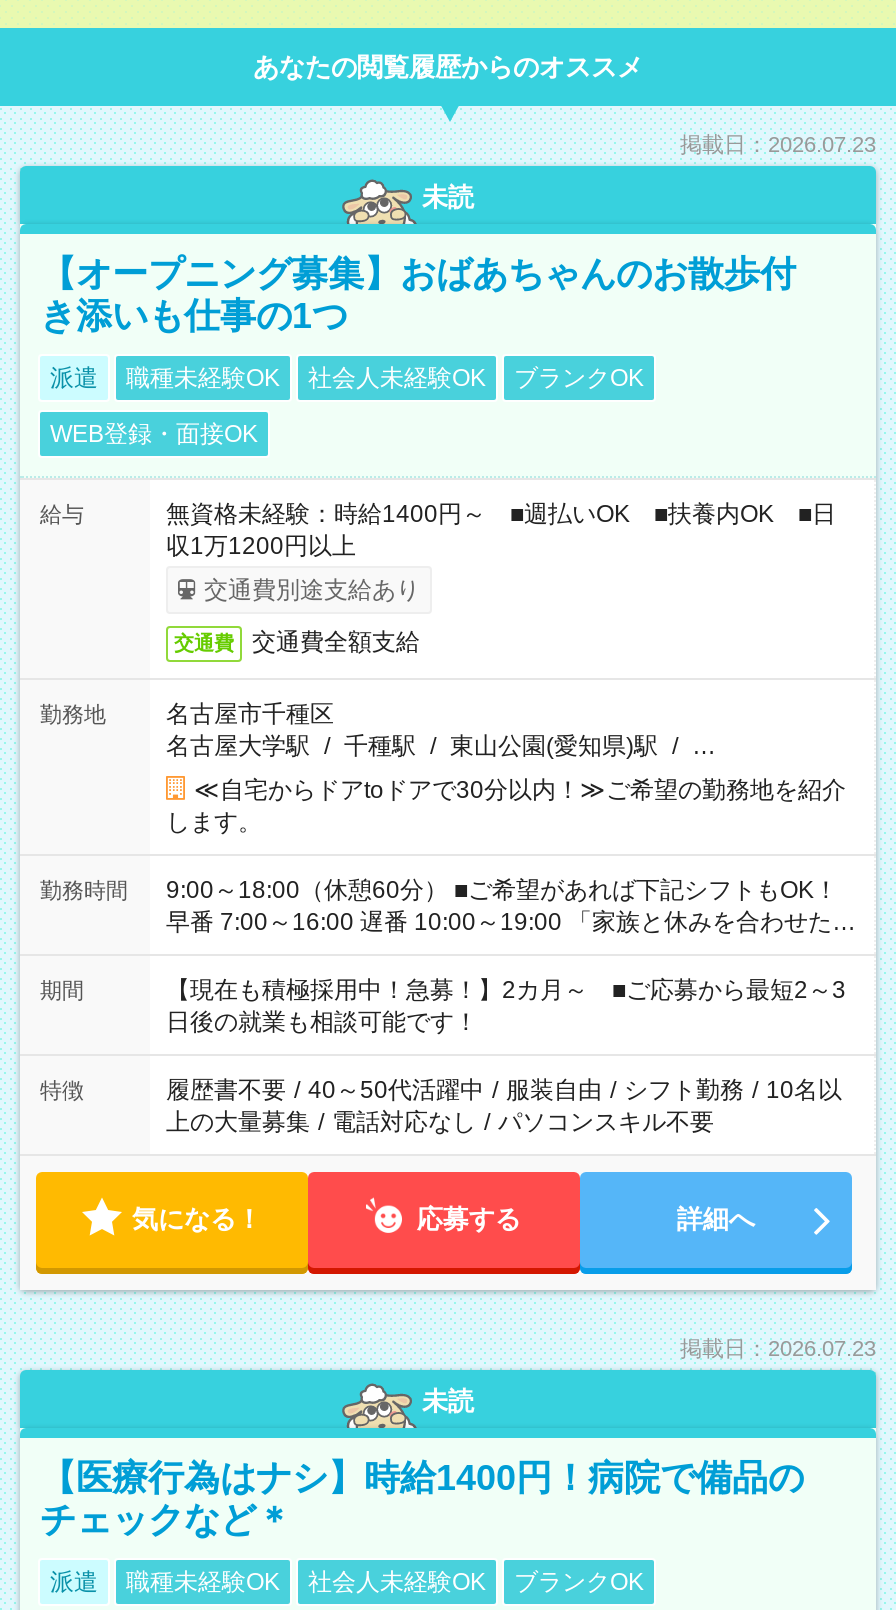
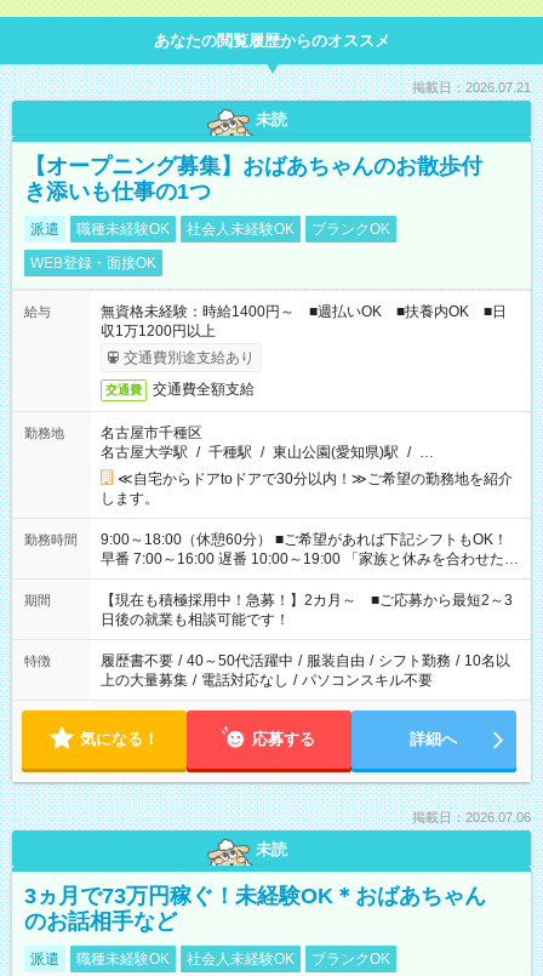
- 掲載日：2026.07.23
+ 掲載日：2026.07.21

- 掲載日：2026.07.23
+ 掲載日：2026.07.06

- 【医療行為はナシ】時給1400円！病院で備品の
- チェックなど＊
+ 3ヵ月で73万円稼ぐ！未経験OK＊おばあちゃん
+ のお話相手など
